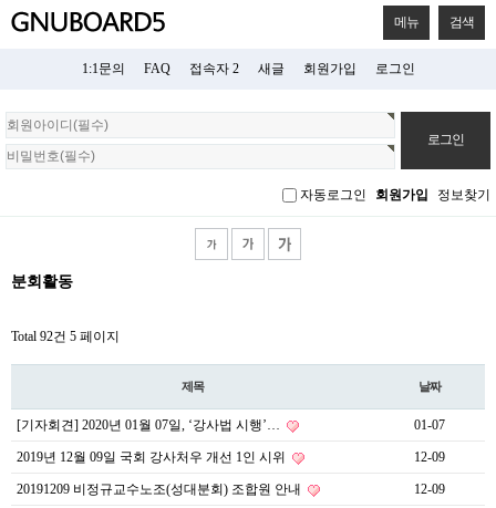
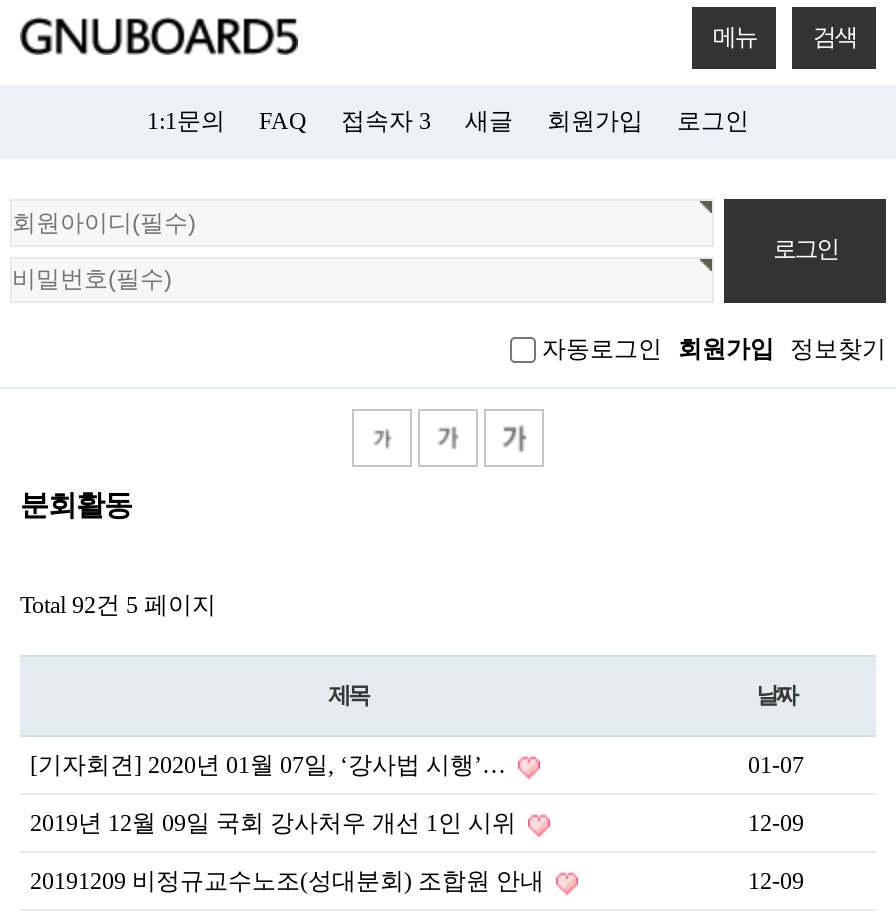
- 접속자 2
+ 접속자 3
